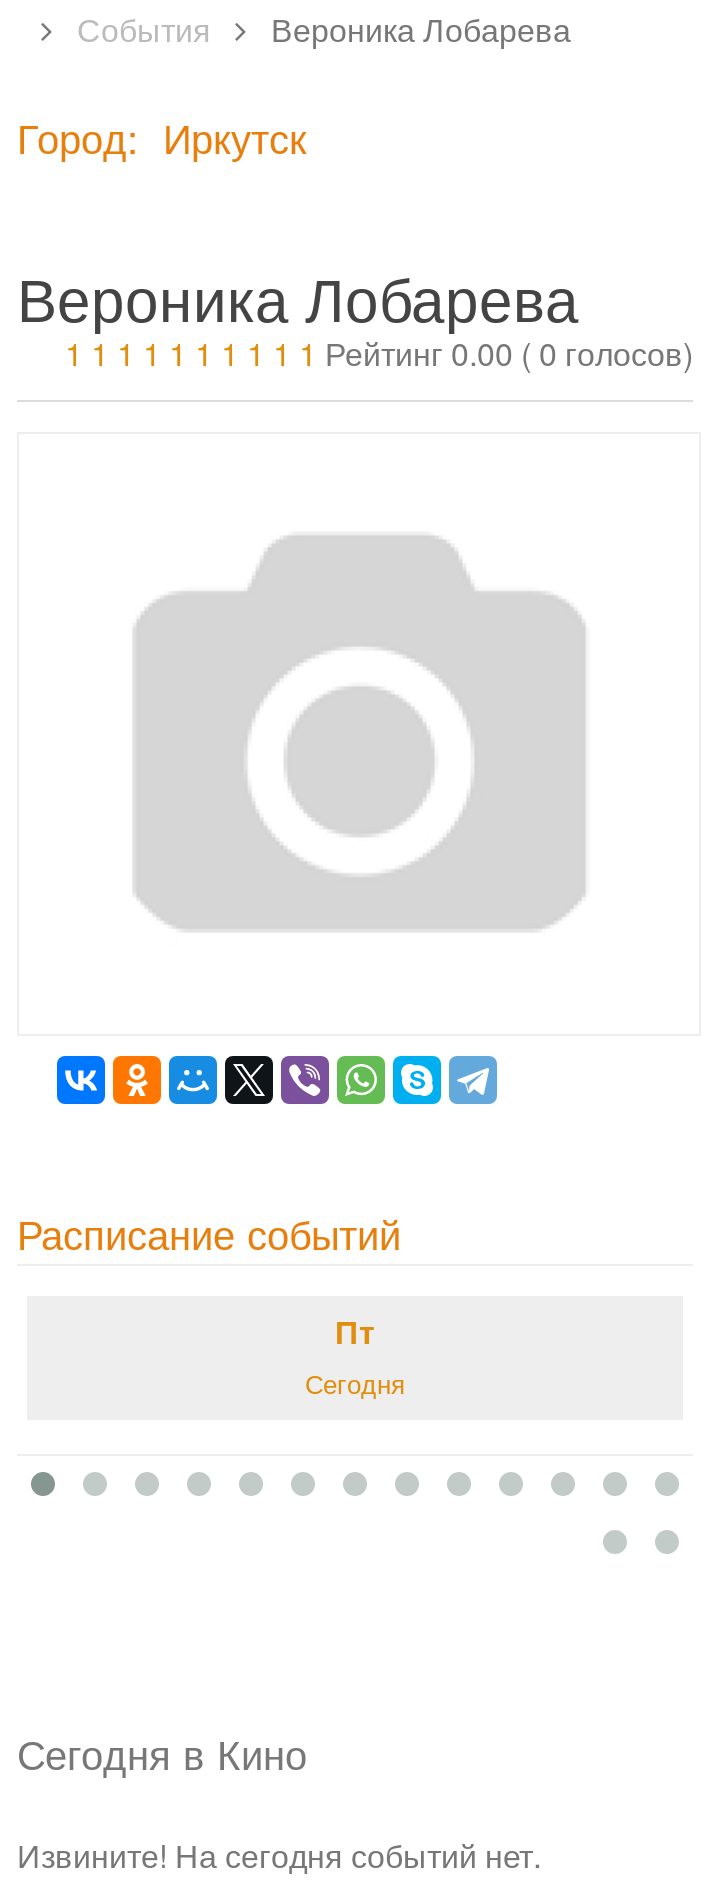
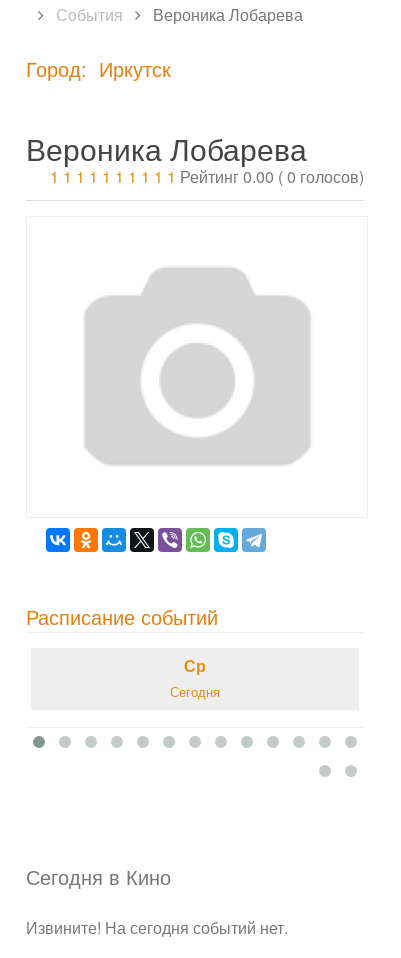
- Пт
+ Ср
